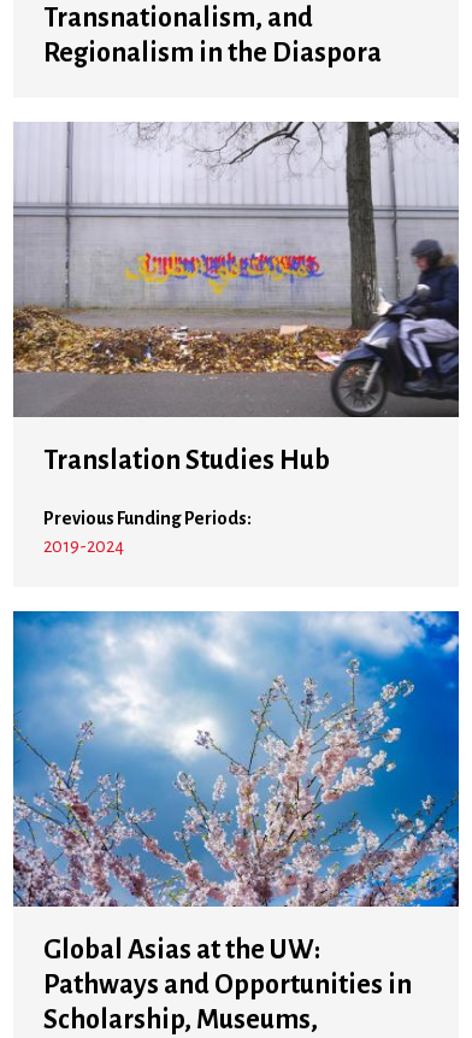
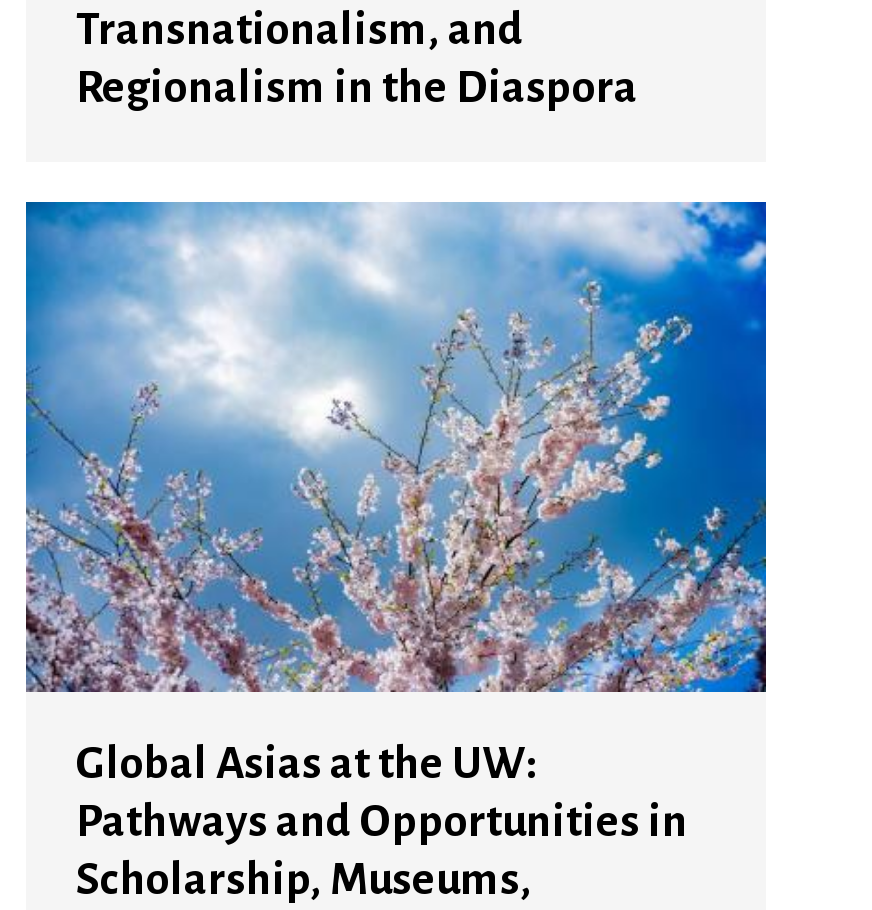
- [image]
- Translation Studies Hub
- Previous Funding Periods:
- 2019-2024
